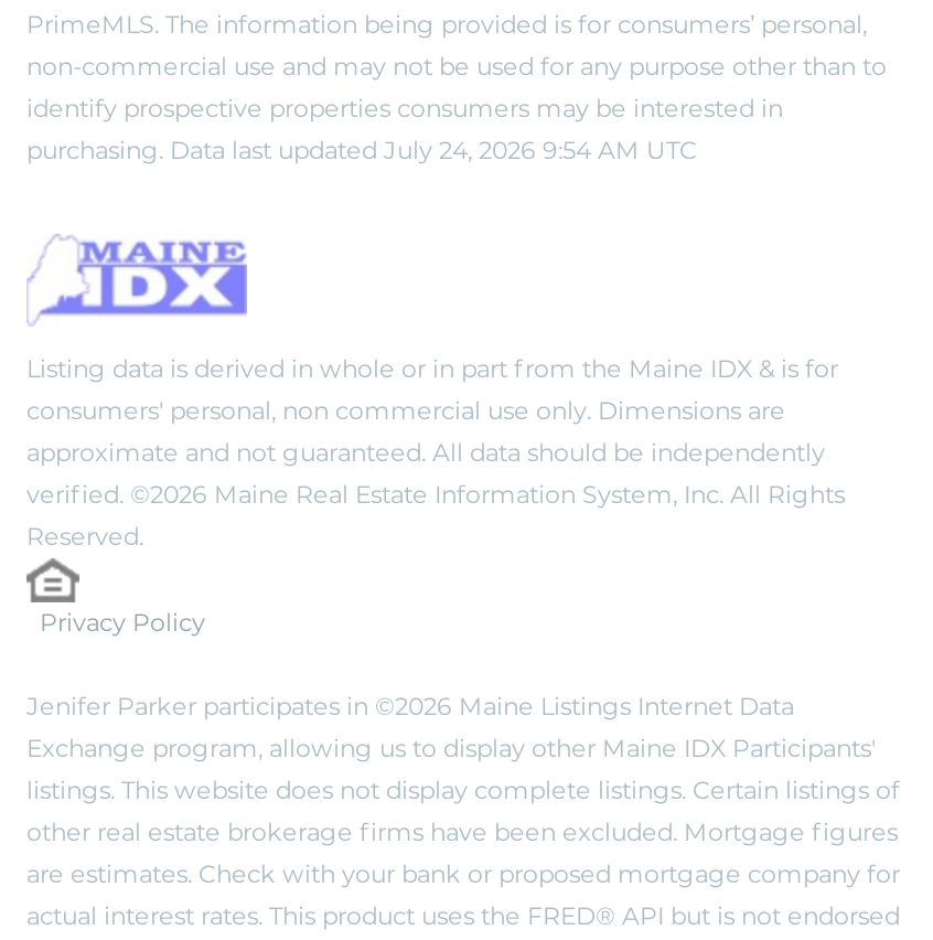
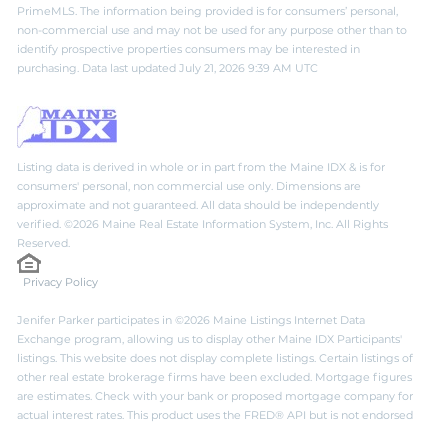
- purchasing. Data last updated July 24, 2026 9:54 AM UTC
+ purchasing. Data last updated July 21, 2026 9:39 AM UTC
